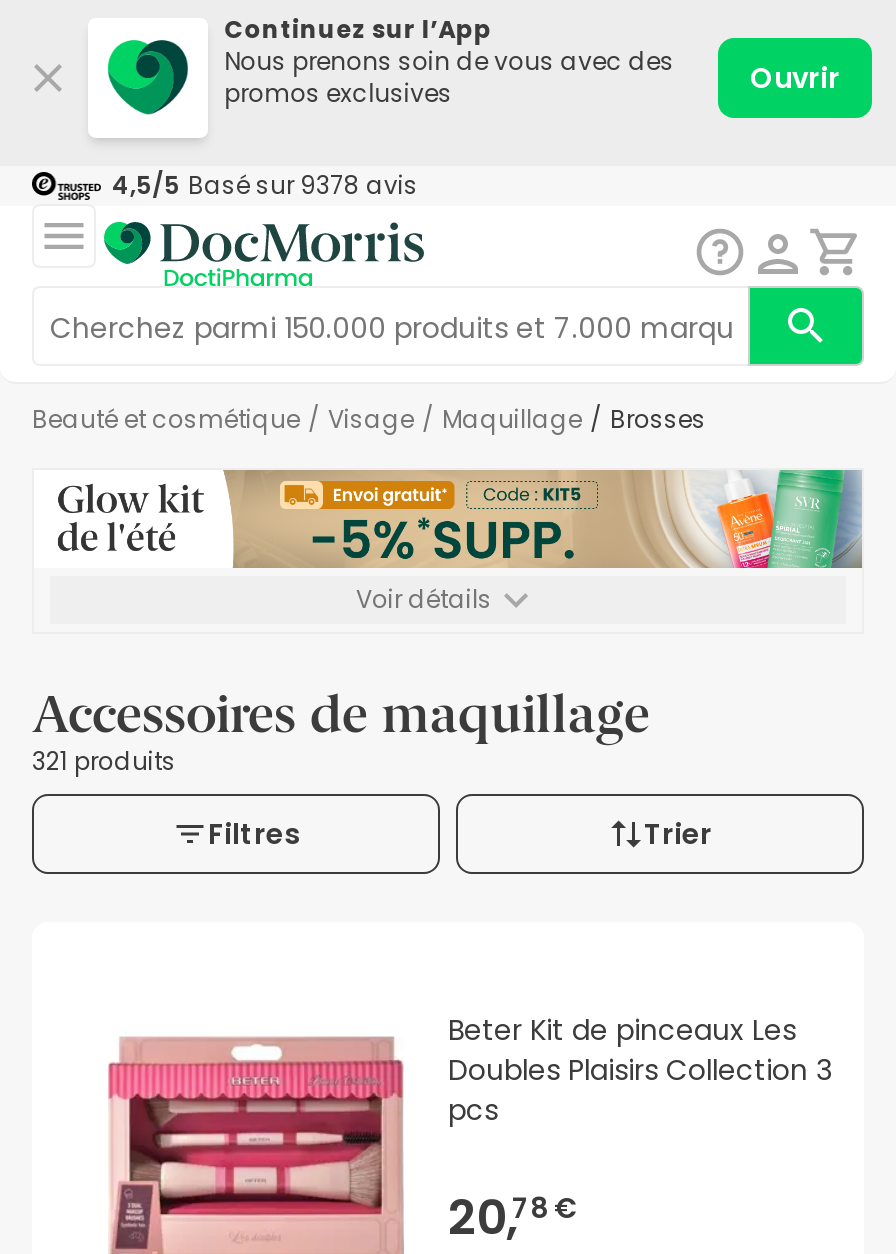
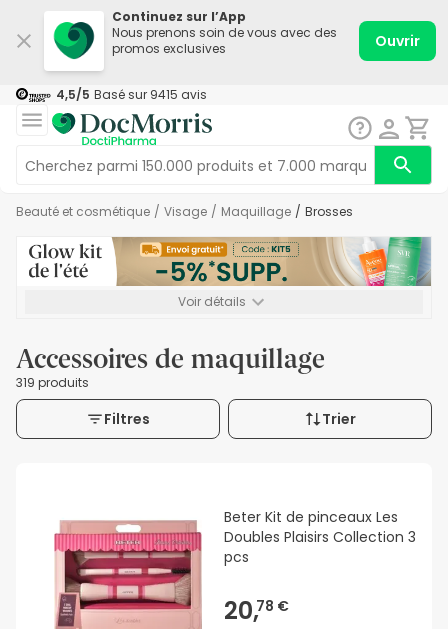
- 4,5/5 Basé sur 9378 avis
+ 4,5/5 Basé sur 9415 avis

- 321 produits
+ 319 produits
